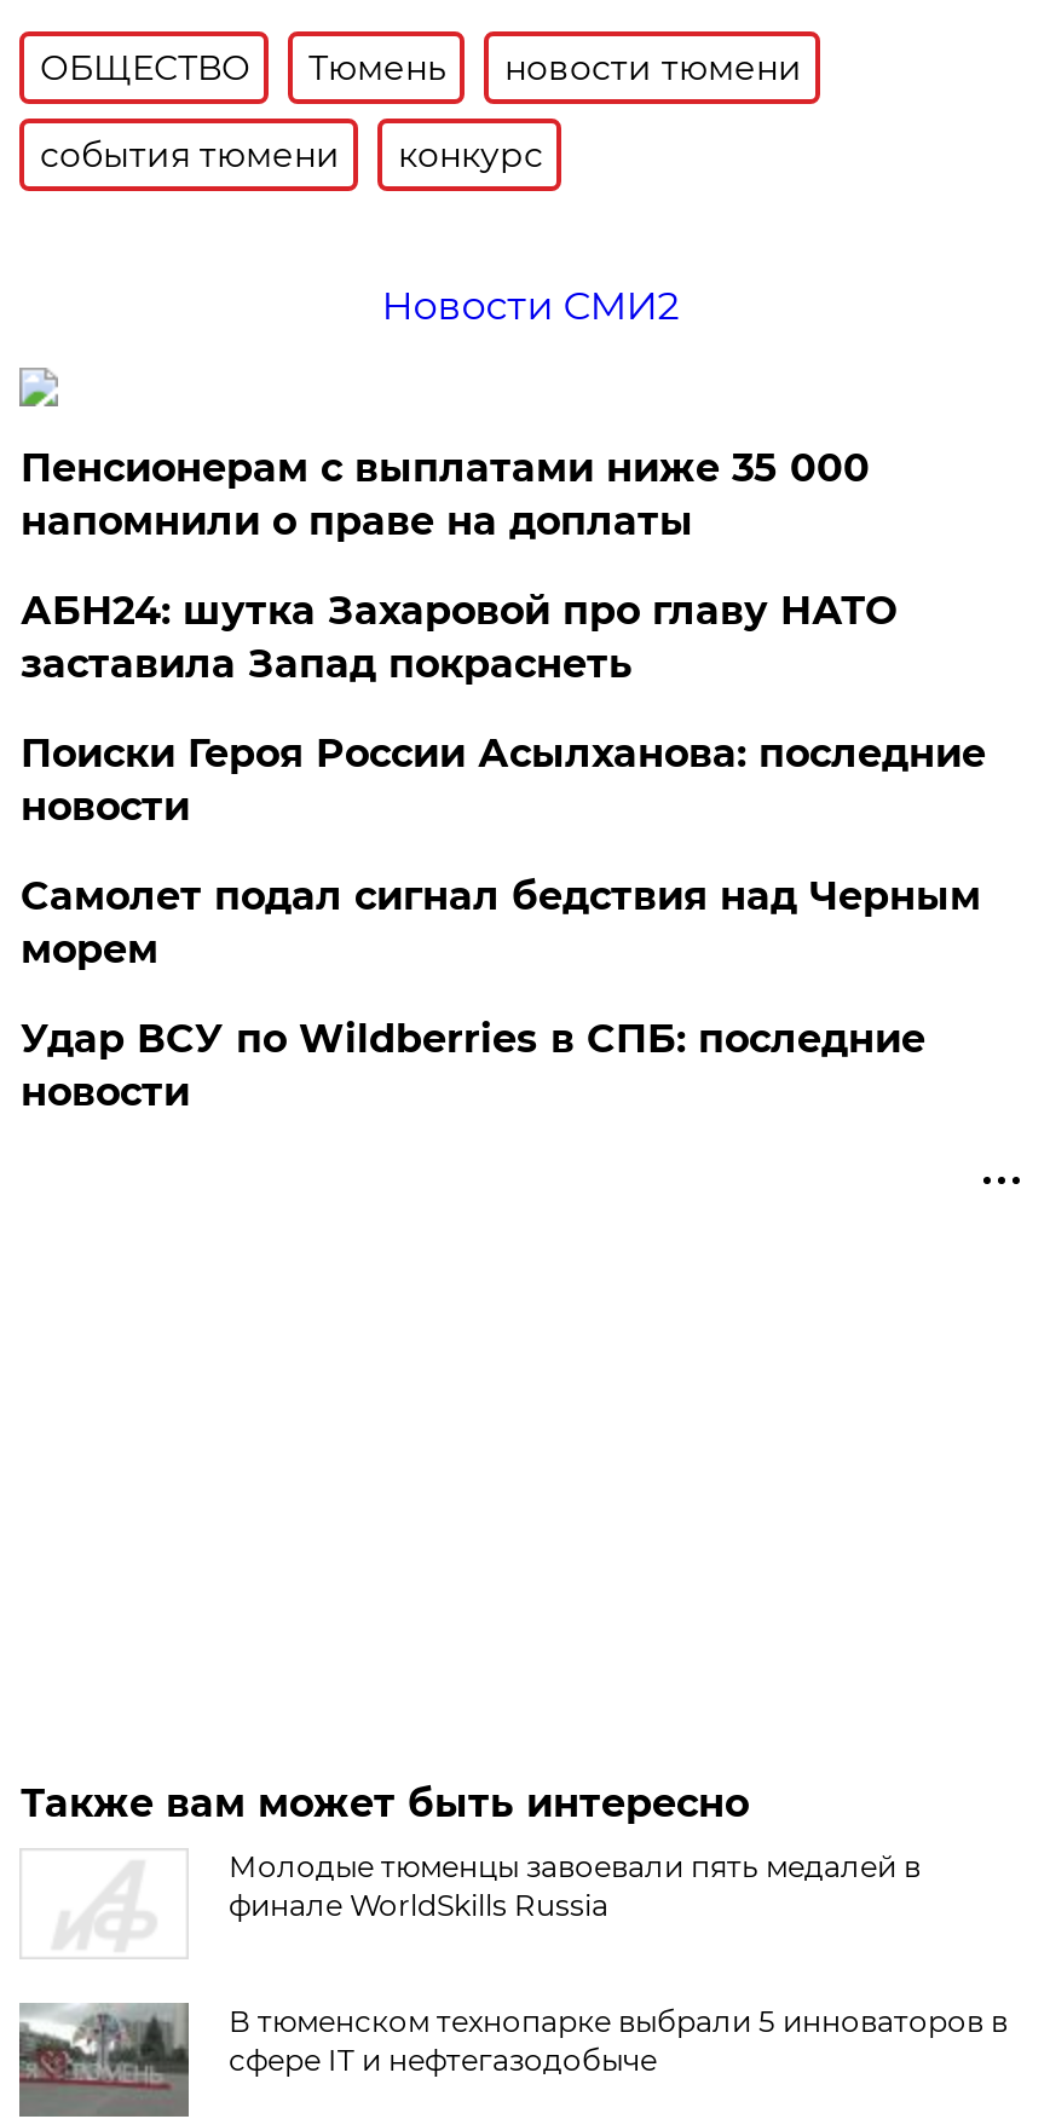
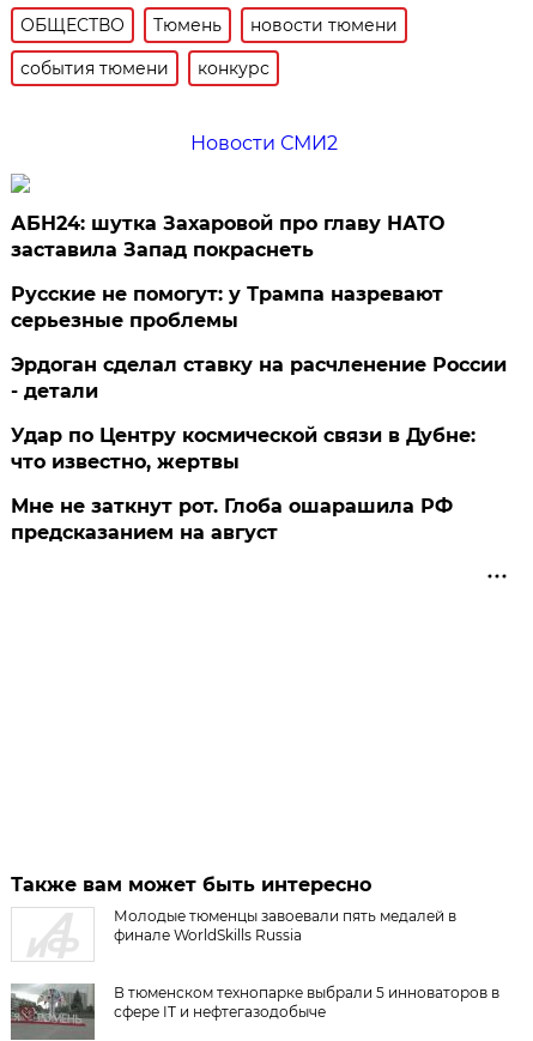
- Пенсионерам с выплатами ниже 35 000
- напомнили о праве на доплаты

moved up: АБН24: шутка Захаровой про главу НАТО | заставила Запад покраснеть

- Поиски Героя России Асылханова: последние
- новости
- Самолет подал сигнал бедствия над Черным
- морем
- Удар ВСУ по Wildberries в СПБ: последние
- новости
+ Русские не помогут: у Трампа назревают
+ серьезные проблемы
+ Эрдоган сделал ставку на расчленение России
+ - детали
+ Удар по Центру космической связи в Дубне:
+ что известно, жертвы
+ Мне не заткнут рот. Глоба ошарашила РФ
+ предсказанием на август
